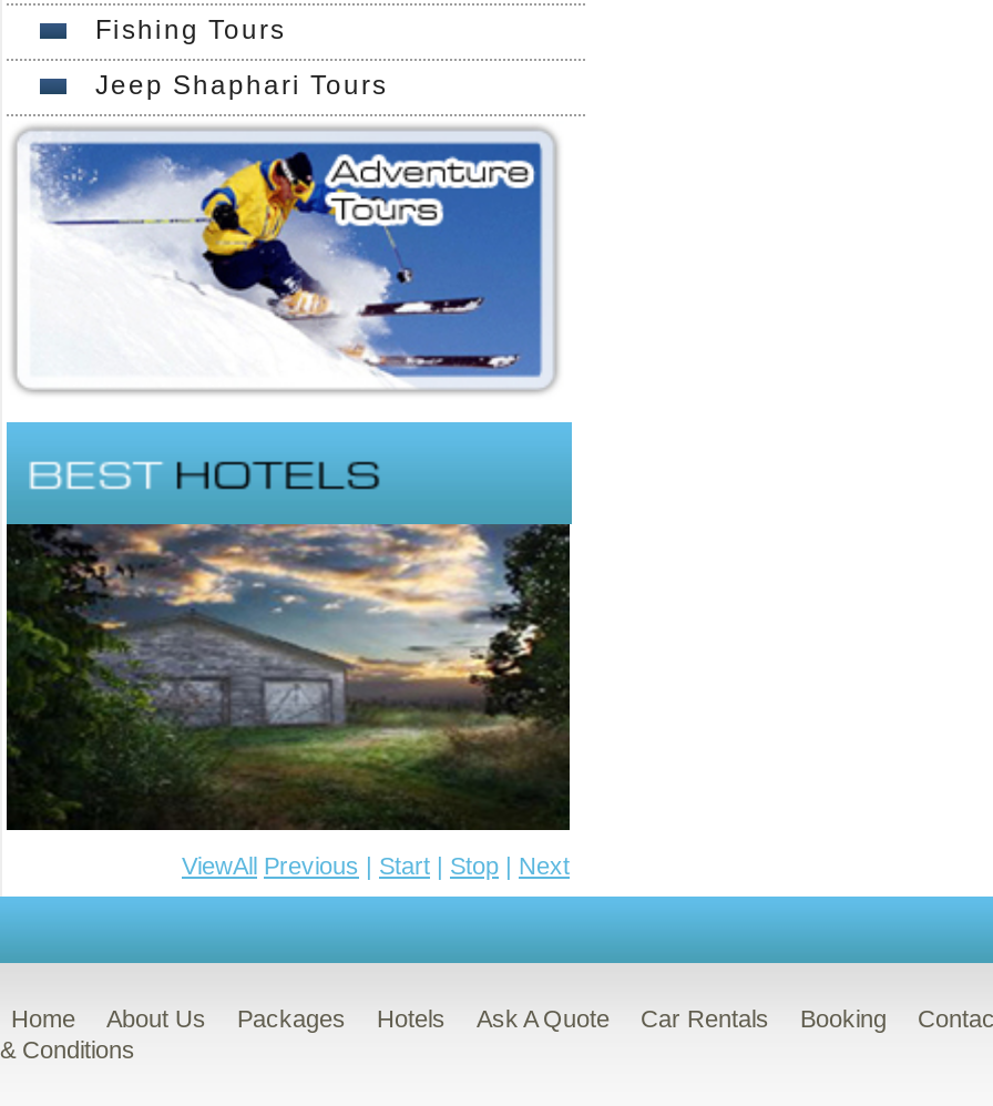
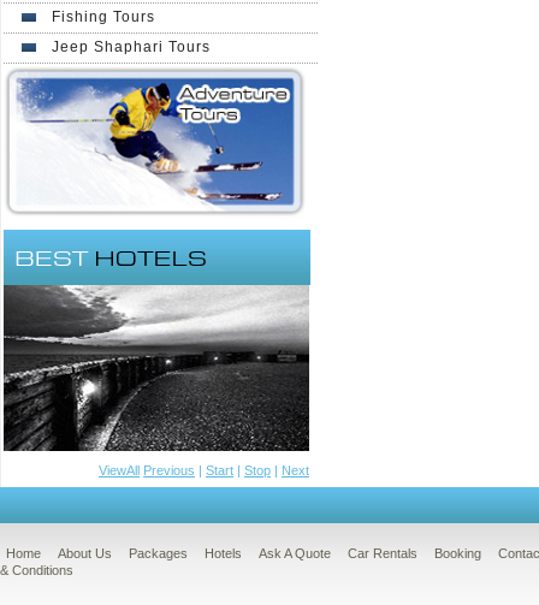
- [image]
+ [image]
